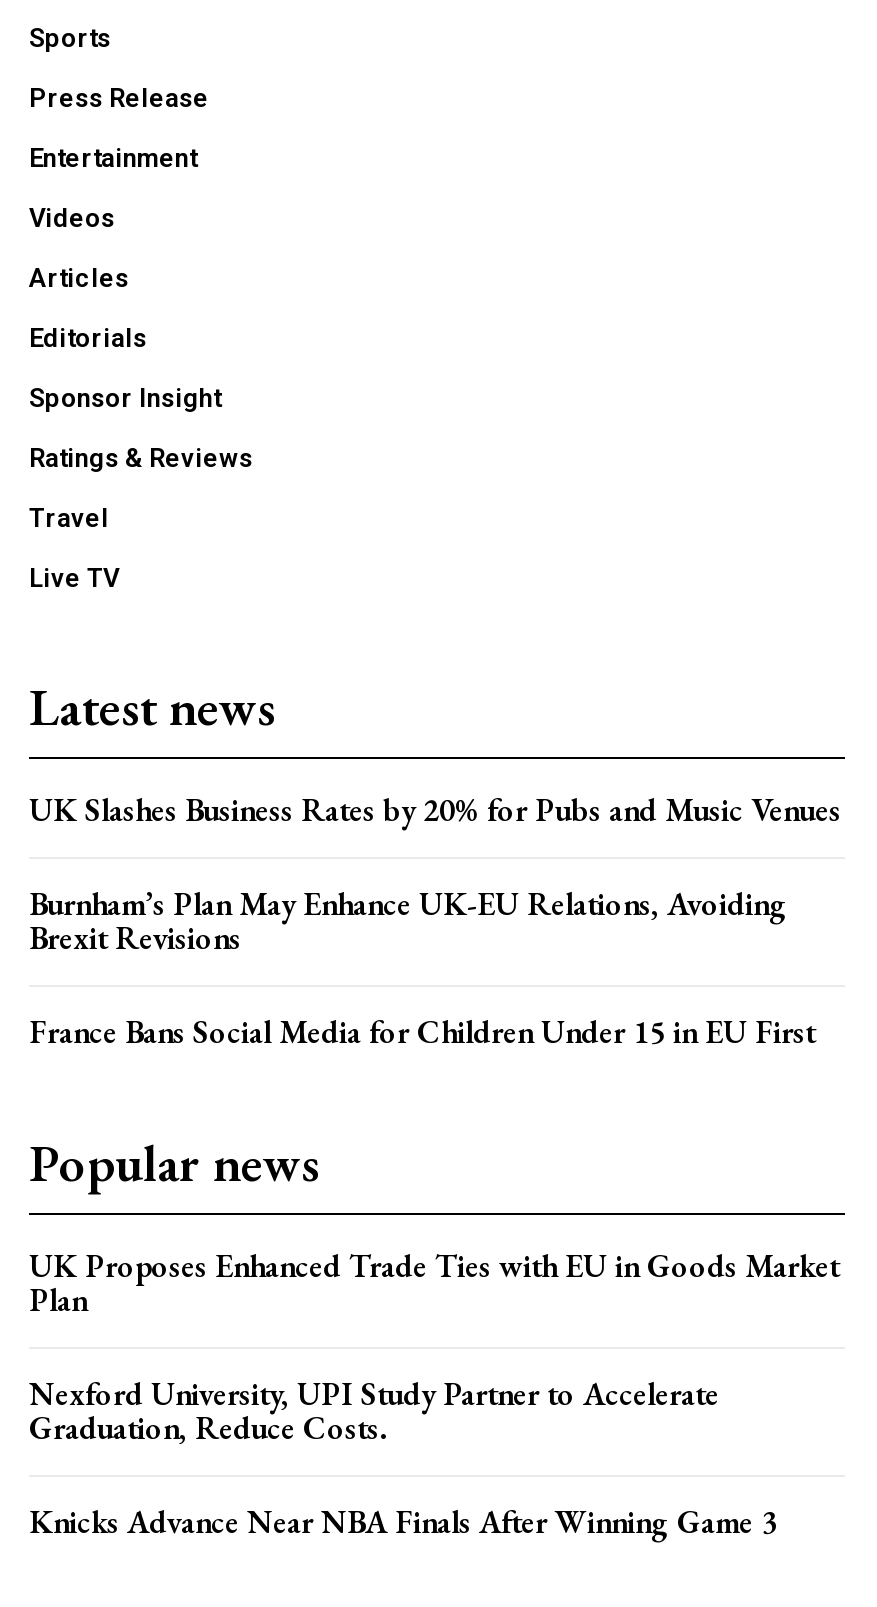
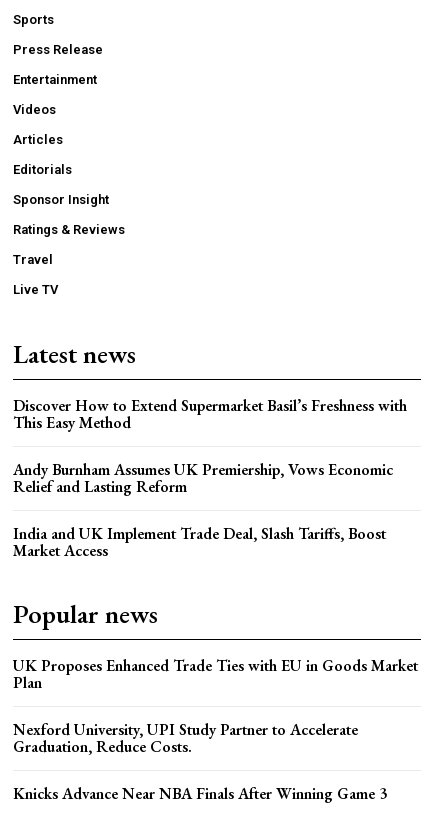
- UK Slashes Business Rates by 20% for Pubs and Music Venues
+ Discover How to Extend Supermarket Basil’s Freshness with
+ This Easy Method

- Burnham’s Plan May Enhance UK-EU Relations, Avoiding
- Brexit Revisions
+ Andy Burnham Assumes UK Premiership, Vows Economic
+ Relief and Lasting Reform

- France Bans Social Media for Children Under 15 in EU First
+ India and UK Implement Trade Deal, Slash Tariffs, Boost
+ Market Access
